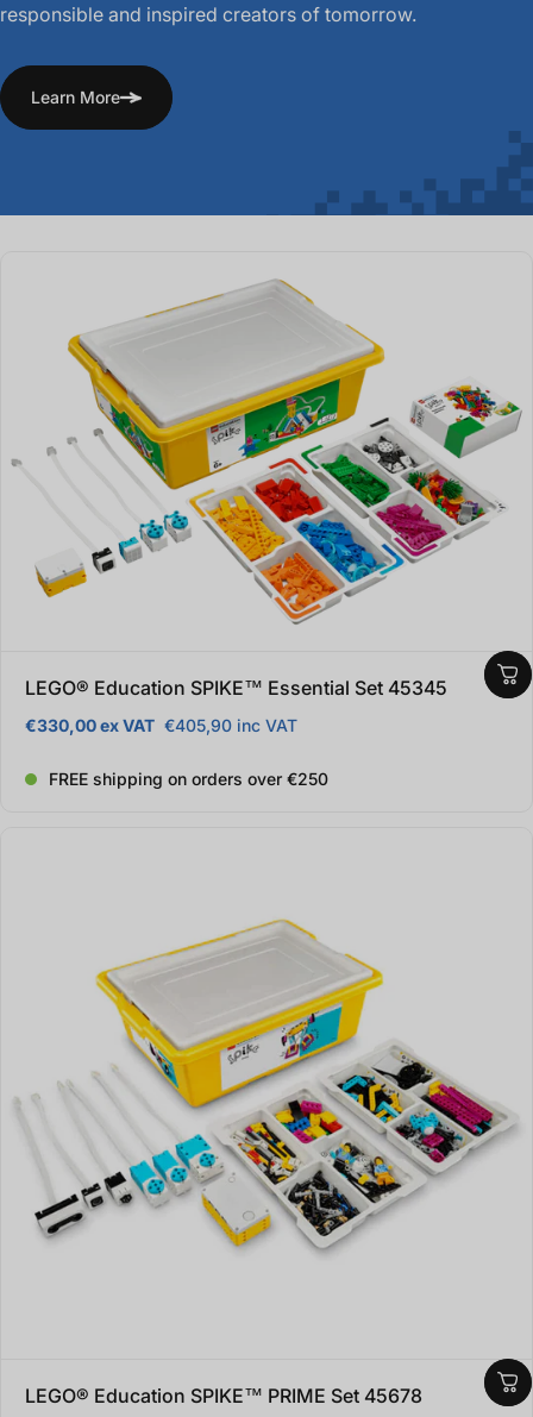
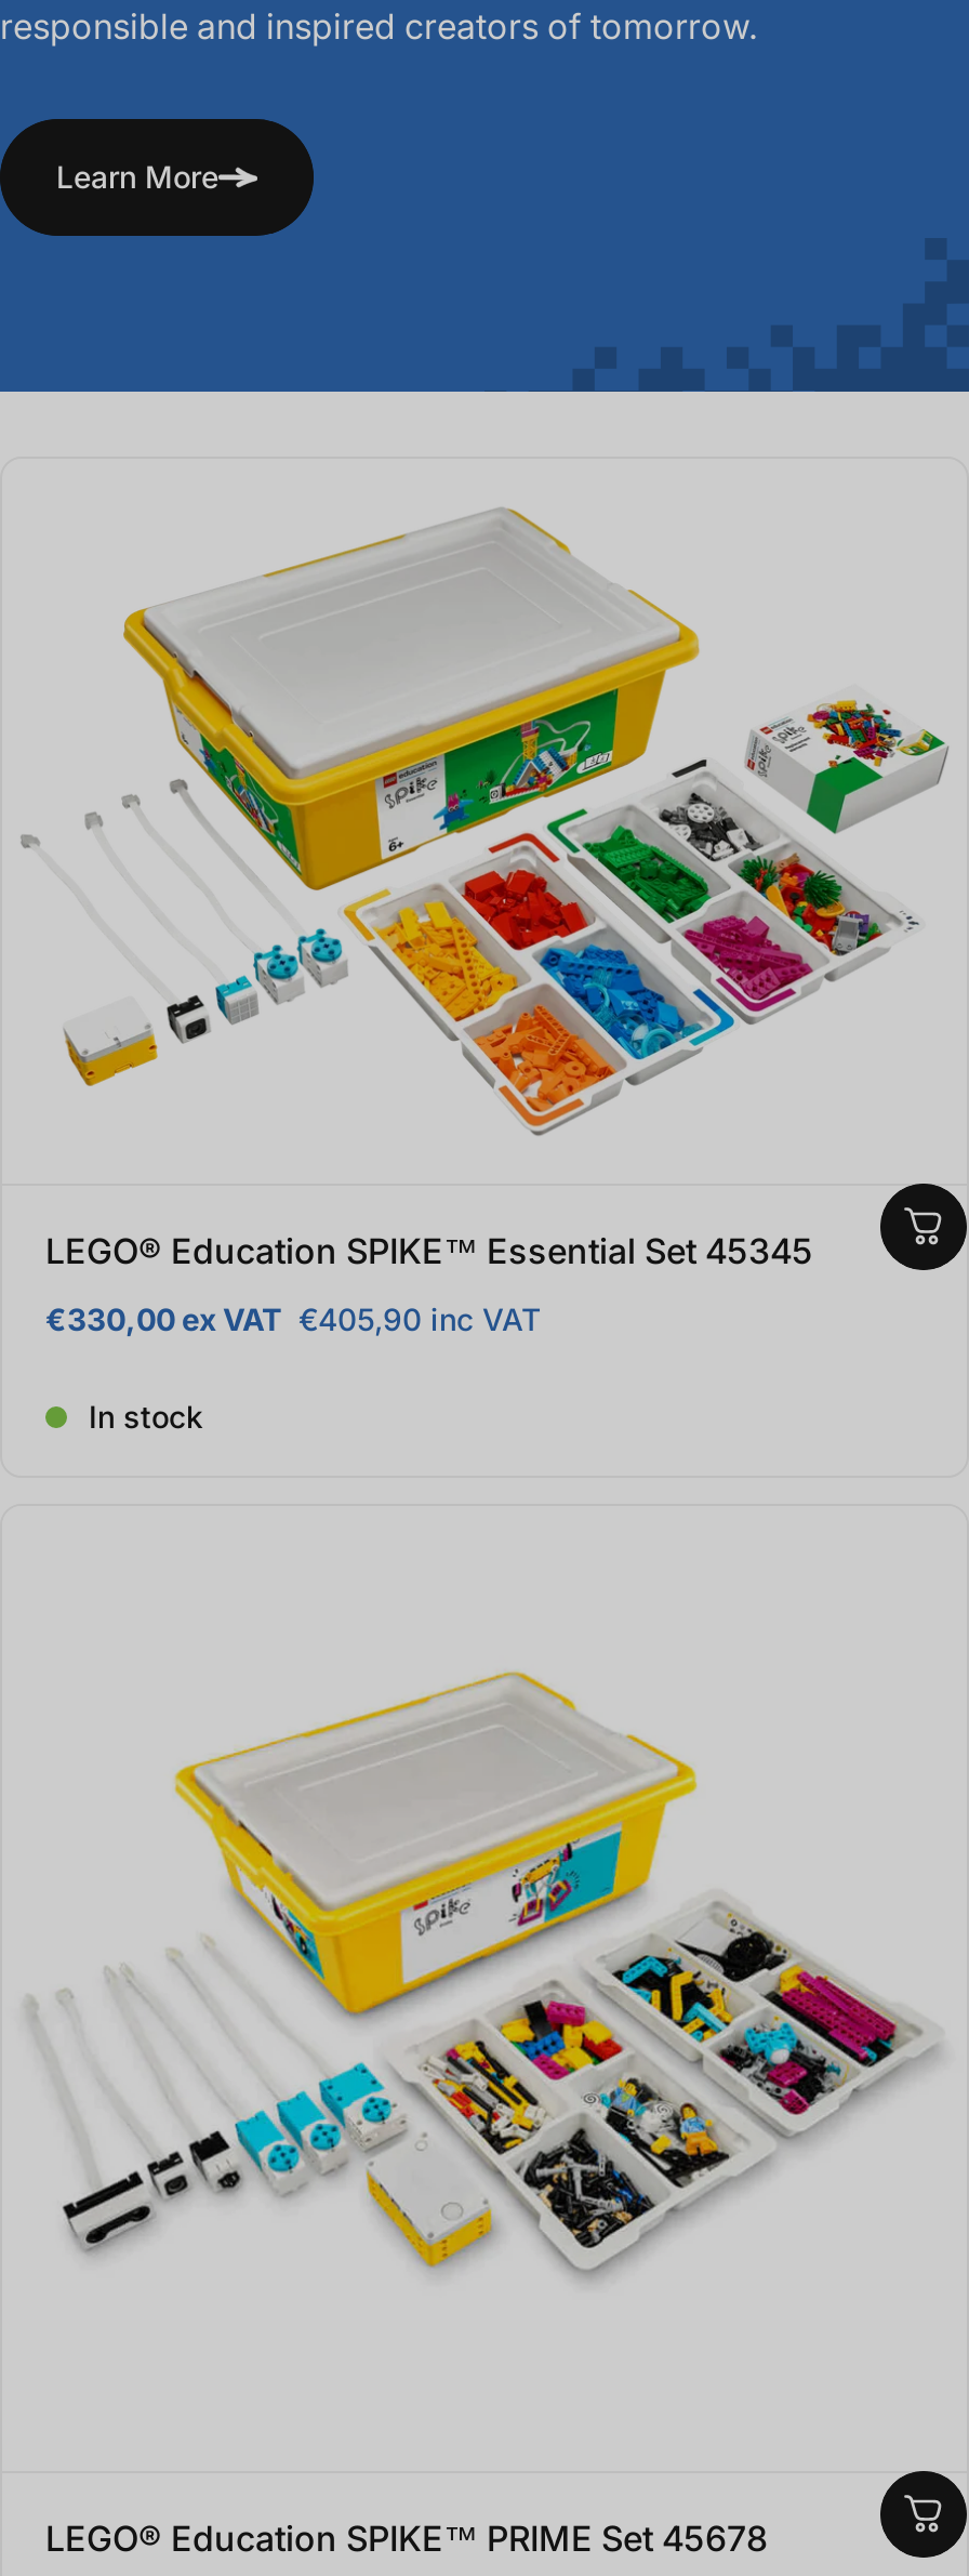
- FREE shipping on orders over €250
+ In stock
